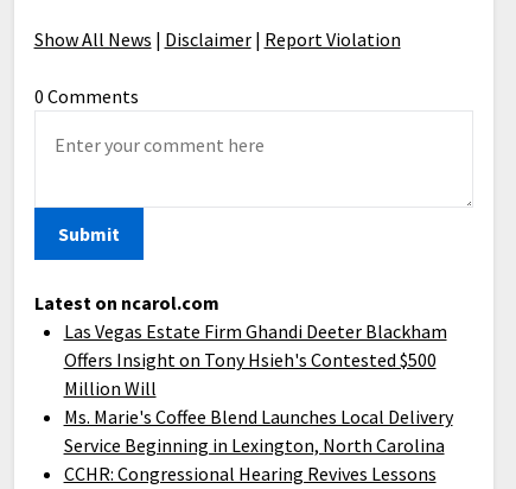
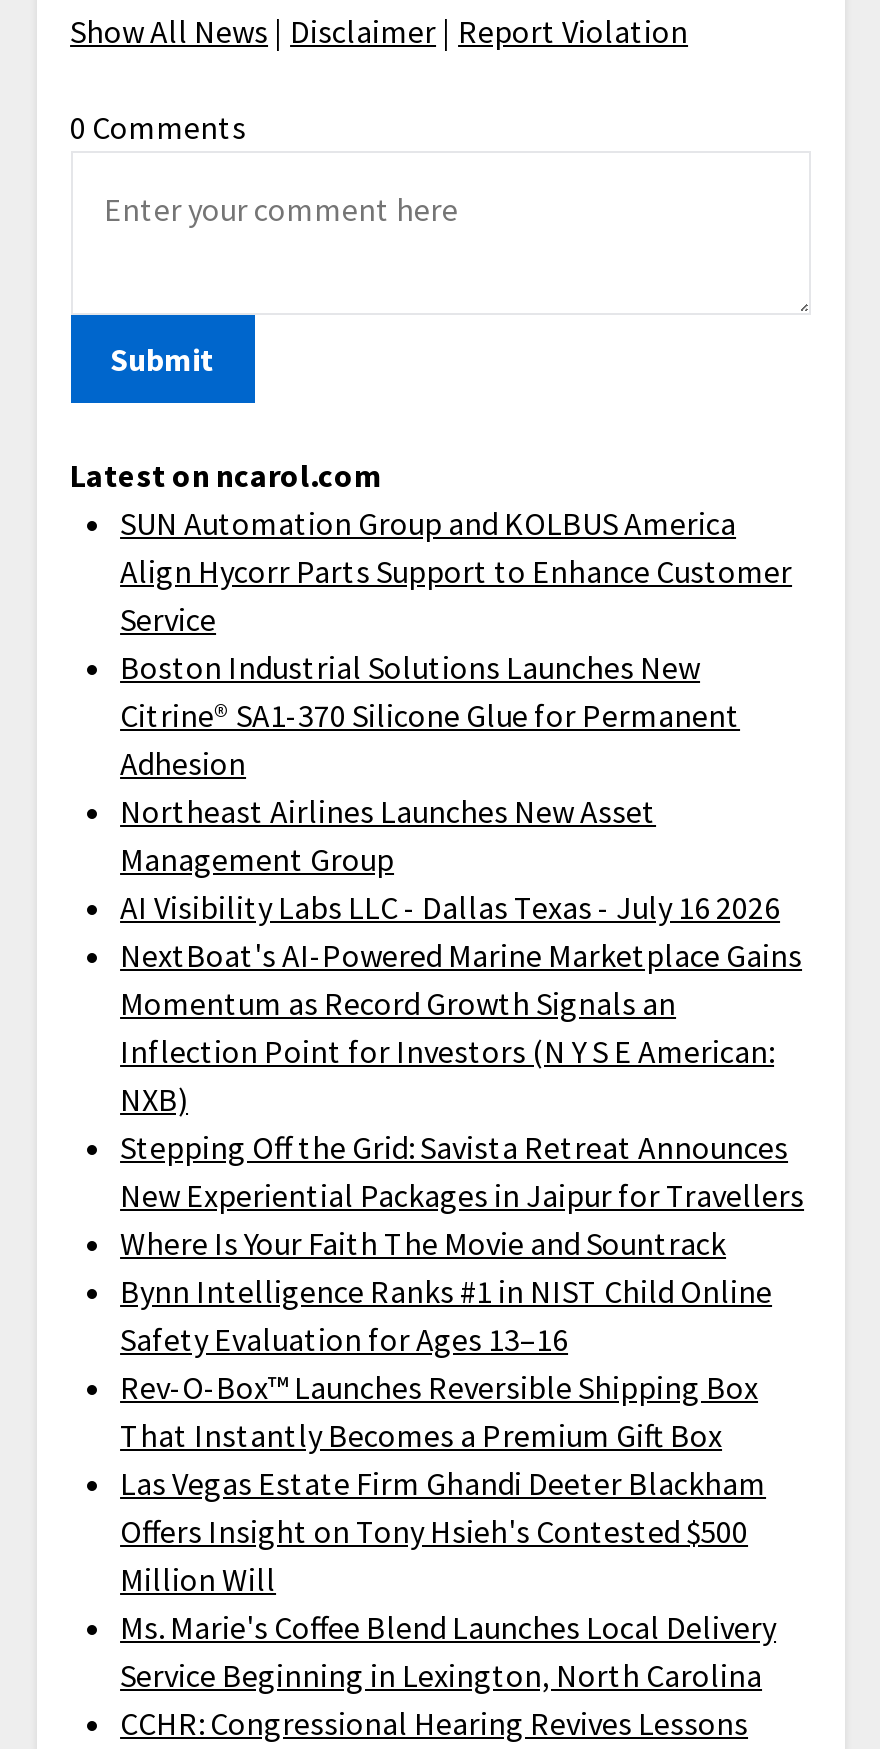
+ SUN Automation Group and KOLBUS America
+ Align Hycorr Parts Support to Enhance Customer
+ Service
+ Boston Industrial Solutions Launches New
+ Citrine® SA1-370 Silicone Glue for Permanent
+ Adhesion
+ Northeast Airlines Launches New Asset
+ Management Group
+ AI Visibility Labs LLC - Dallas Texas - July 16 2026
+ NextBoat's AI-Powered Marine Marketplace Gains
+ Momentum as Record Growth Signals an
+ Inflection Point for Investors (N Y S E American:
+ NXB)
+ Stepping Off the Grid: Savista Retreat Announces
+ New Experiential Packages in Jaipur for Travellers
+ Where Is Your Faith The Movie and Sountrack
+ Bynn Intelligence Ranks #1 in NIST Child Online
+ Safety Evaluation for Ages 13–16
+ Rev-O-Box™ Launches Reversible Shipping Box
+ That Instantly Becomes a Premium Gift Box
